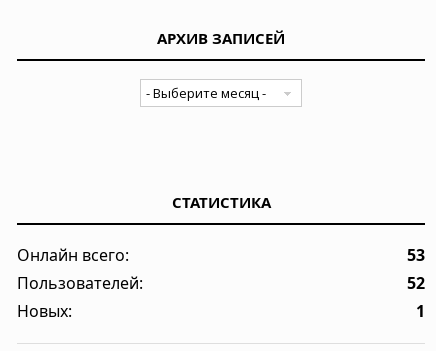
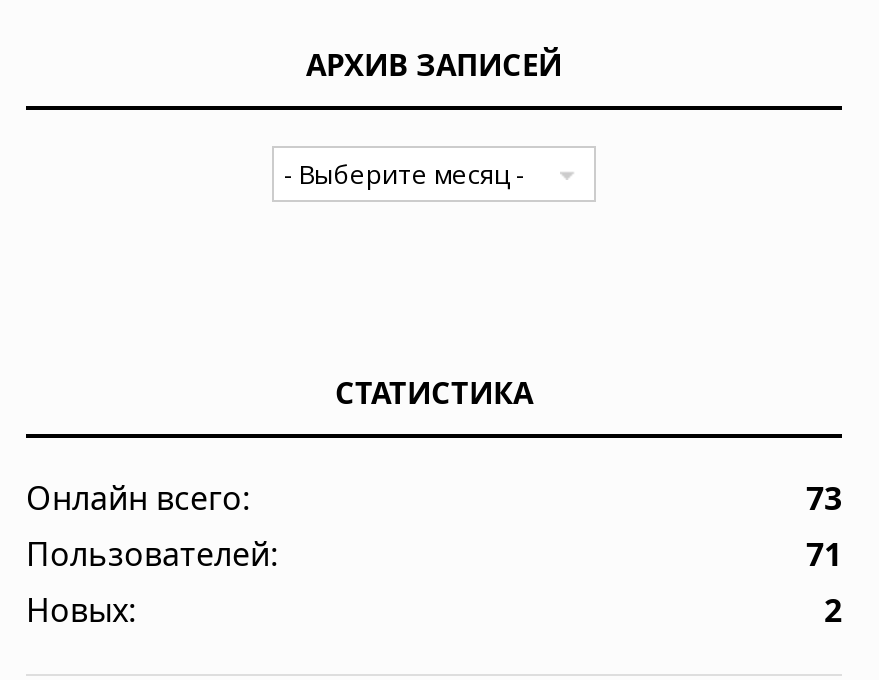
- 53
+ 73

- 52
+ 71

- 1
+ 2
